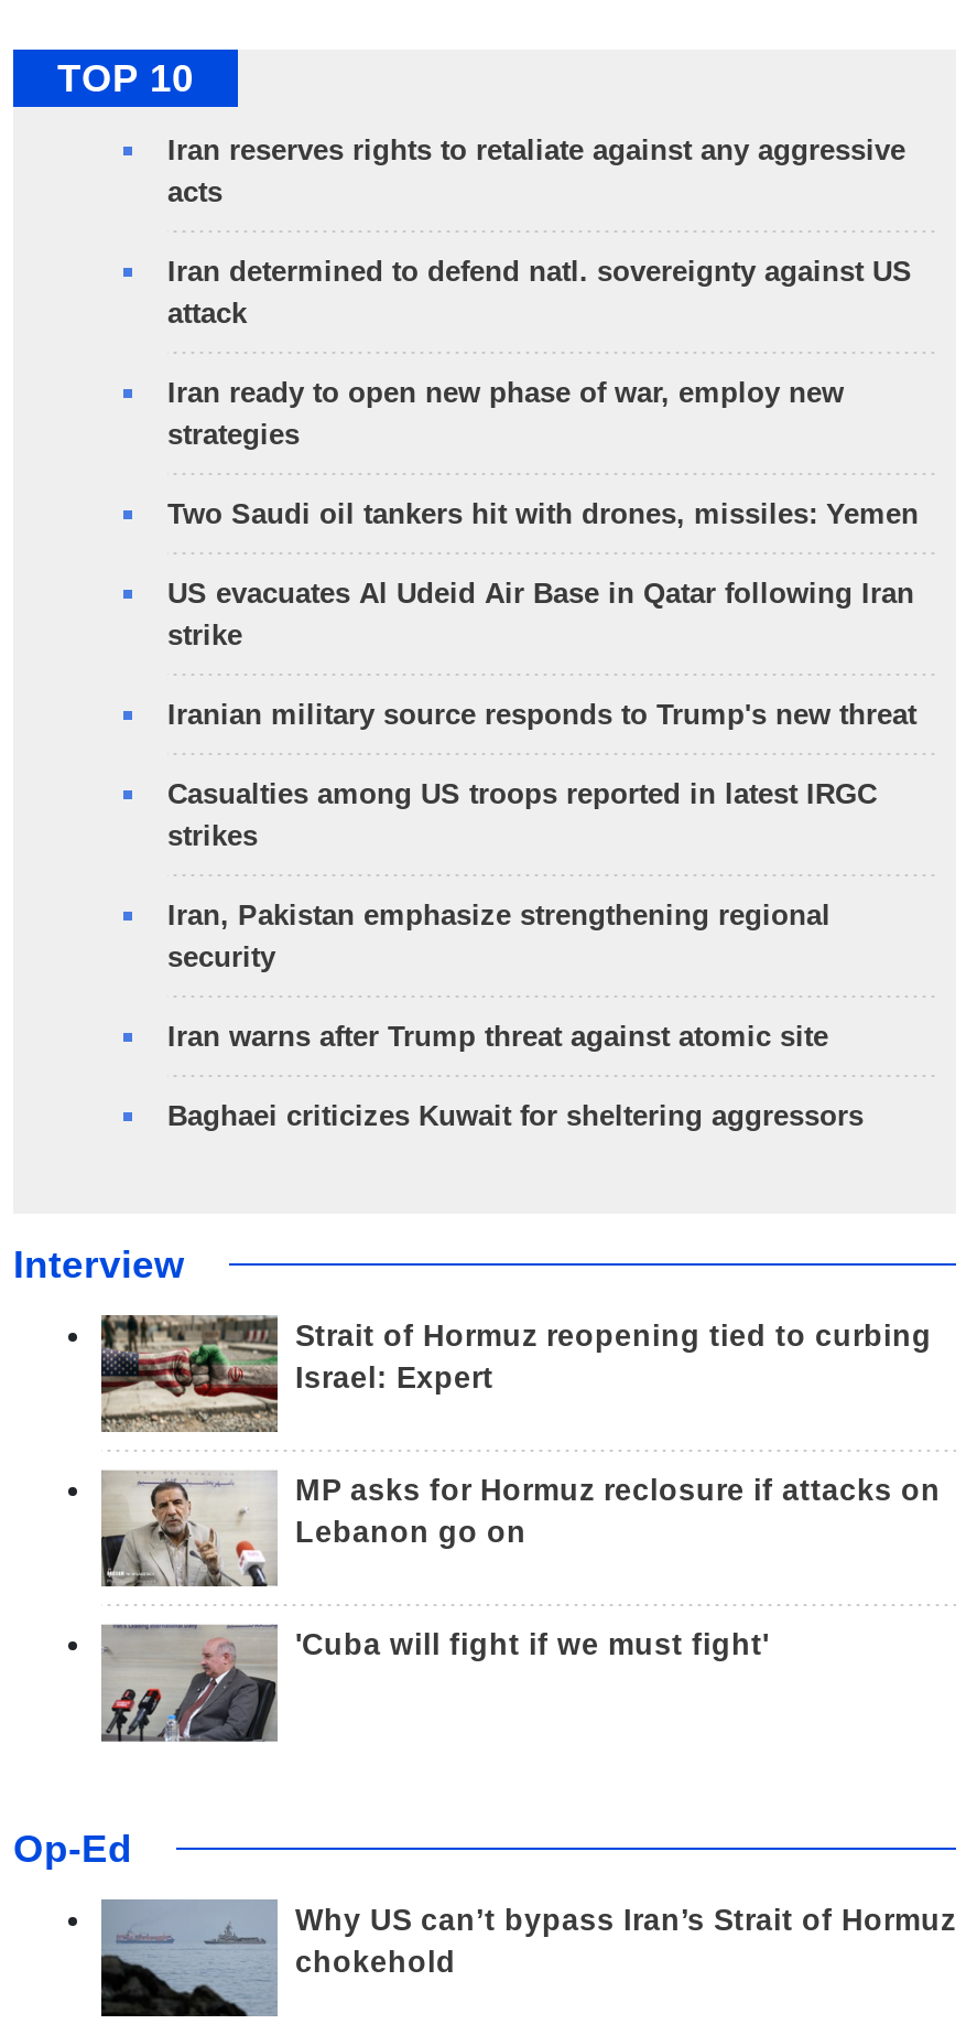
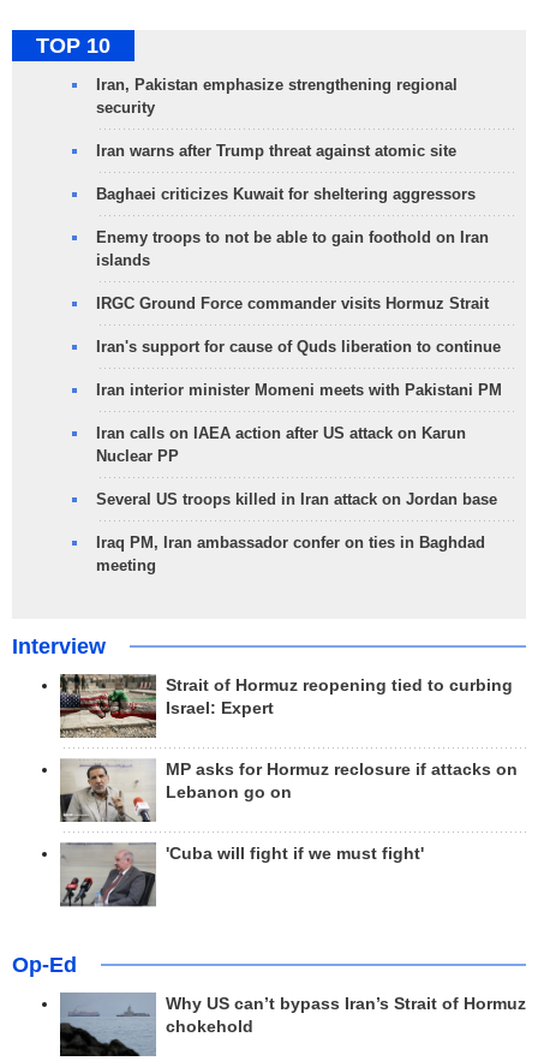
- Iran reserves rights to retaliate against any aggressive
- acts
- Iran determined to defend natl. sovereignty against US
- attack
- Iran ready to open new phase of war, employ new
- strategies
- Two Saudi oil tankers hit with drones, missiles: Yemen
- US evacuates Al Udeid Air Base in Qatar following Iran
- strike
- Iranian military source responds to Trump's new threat
- Casualties among US troops reported in latest IRGC
- strikes

moved up: Iran, Pakistan emphasize strengthening regional | security | Iran warns after Trump threat against atomic site | Baghaei criticizes Kuwait for sheltering aggressors

+ Enemy troops to not be able to gain foothold on Iran
+ islands
+ IRGC Ground Force commander visits Hormuz Strait
+ Iran's support for cause of Quds liberation to continue
+ Iran interior minister Momeni meets with Pakistani PM
+ Iran calls on IAEA action after US attack on Karun
+ Nuclear PP
+ Several US troops killed in Iran attack on Jordan base
+ Iraq PM, Iran ambassador confer on ties in Baghdad
+ meeting
